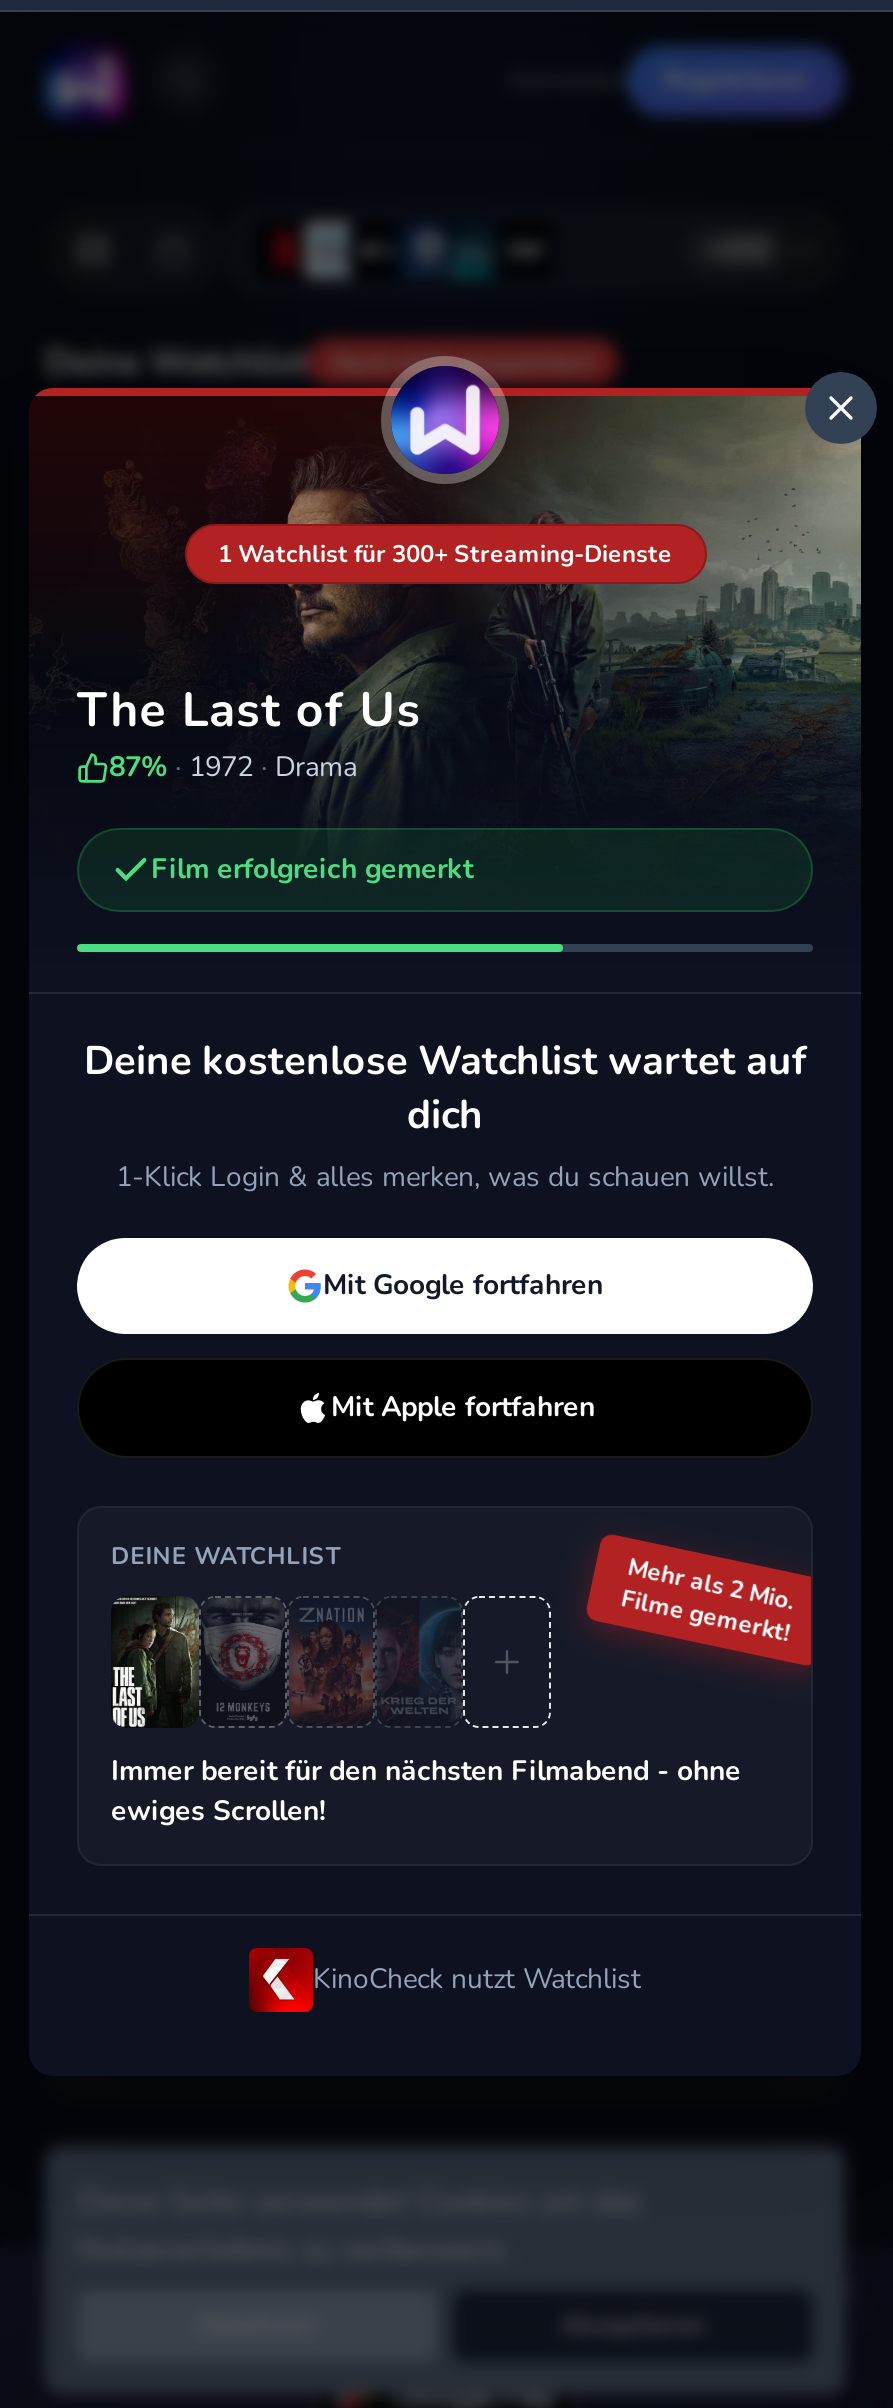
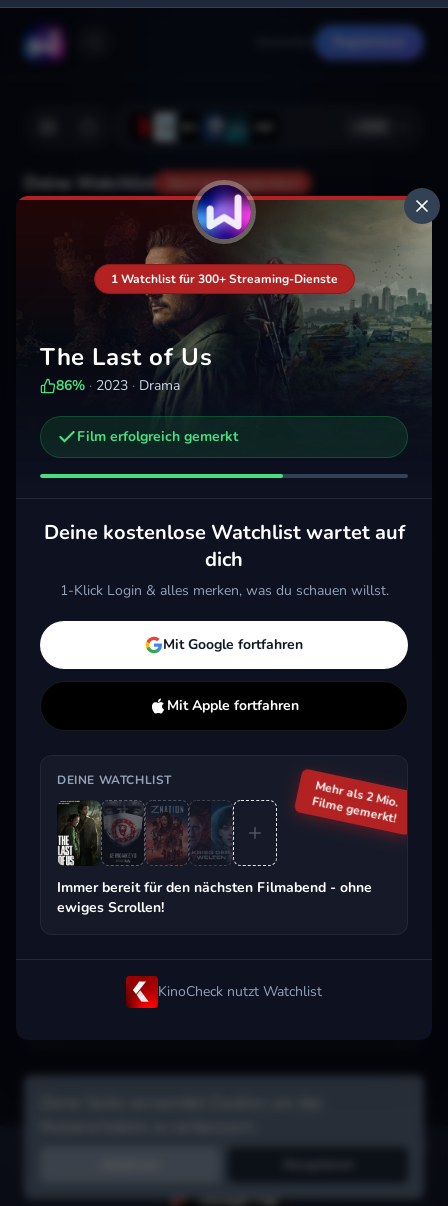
- 87% · 1972 · Drama
+ 86% · 2023 · Drama
